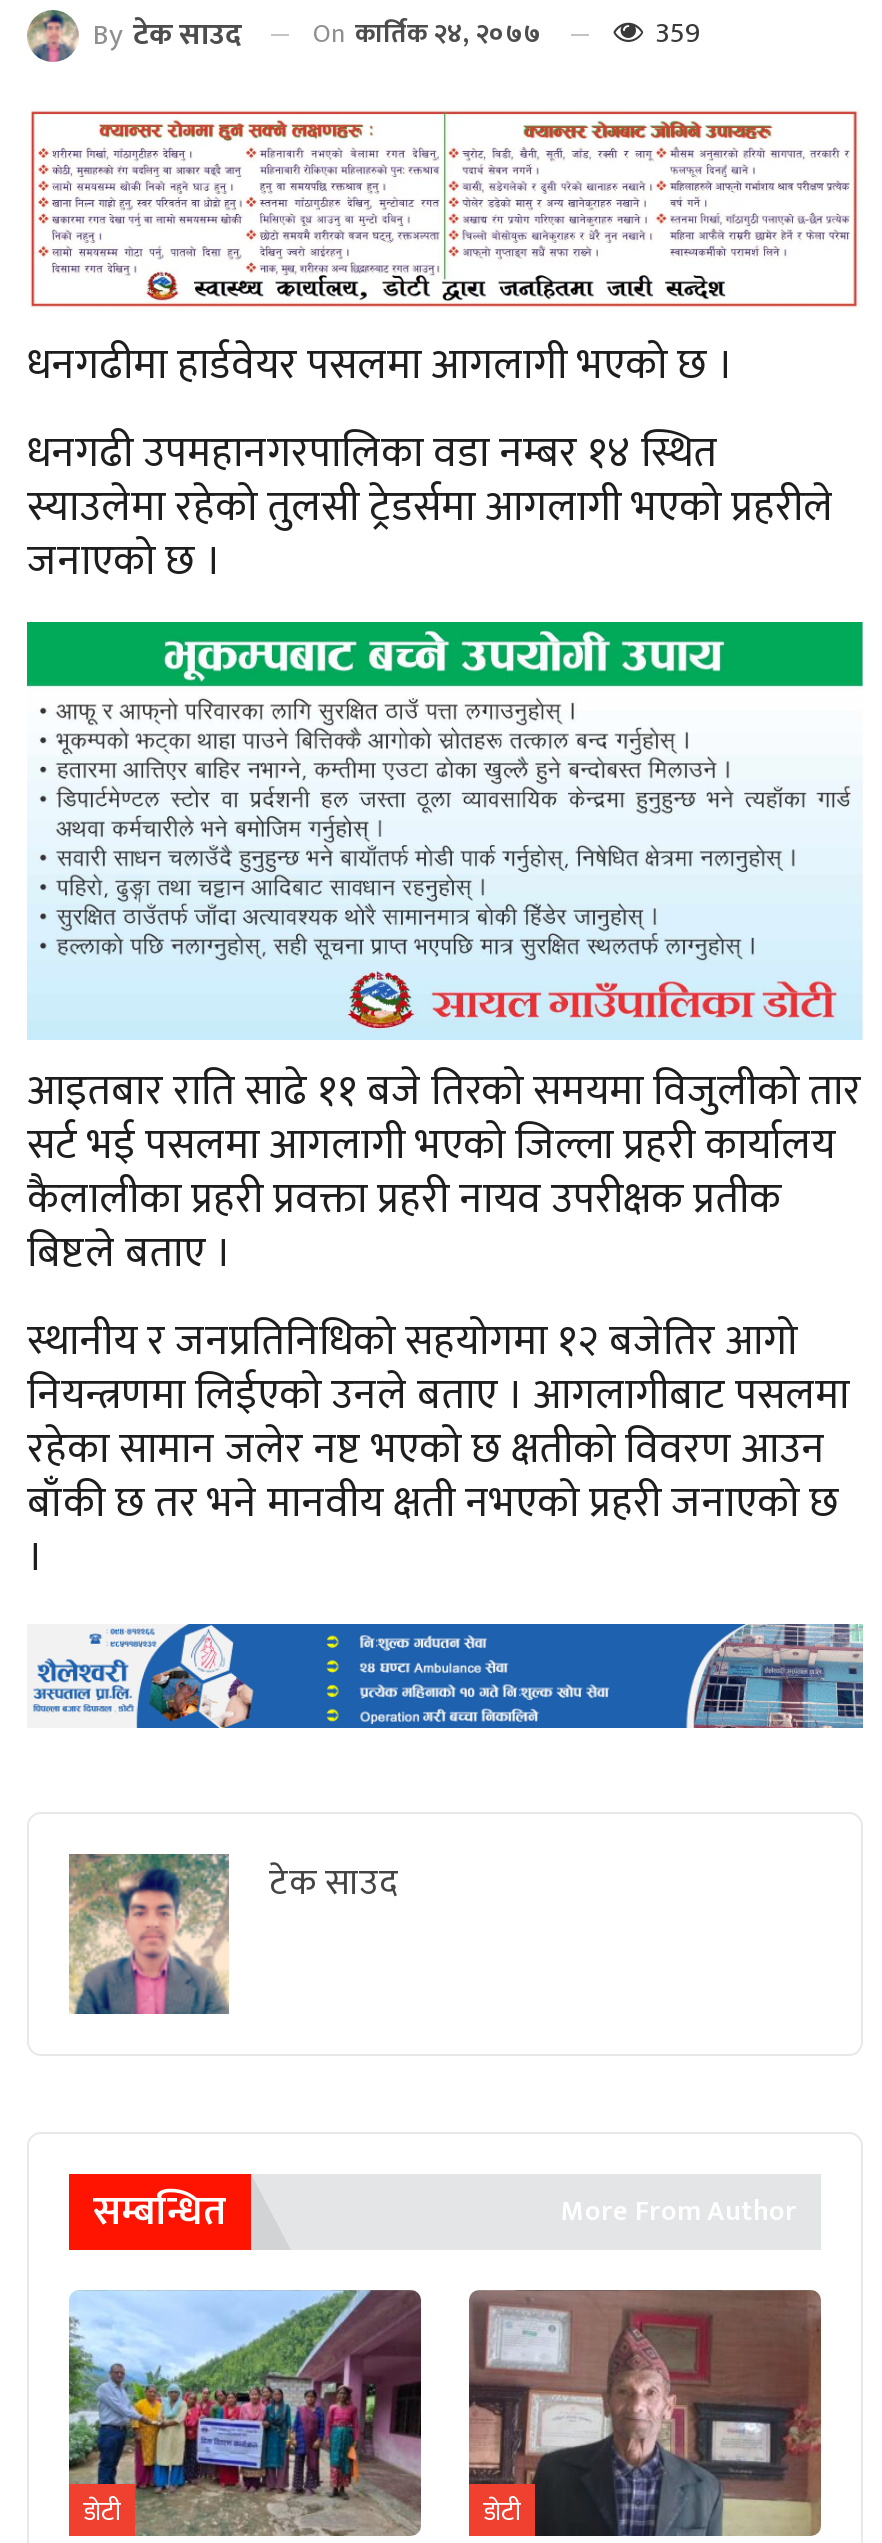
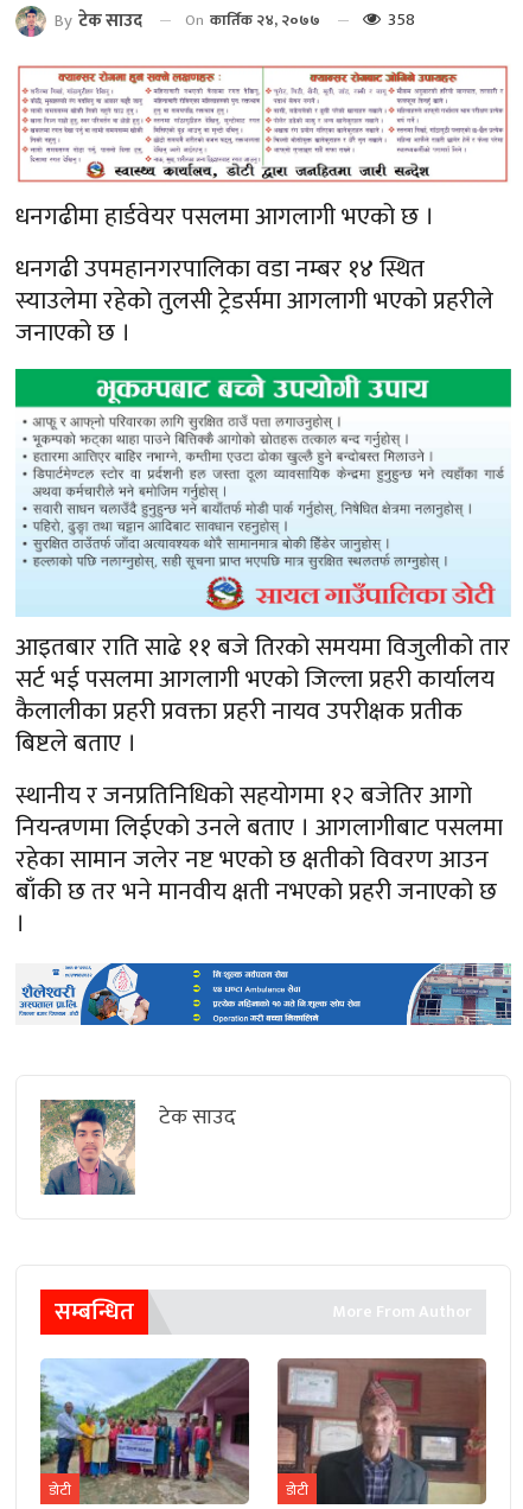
- 359
+ 358
